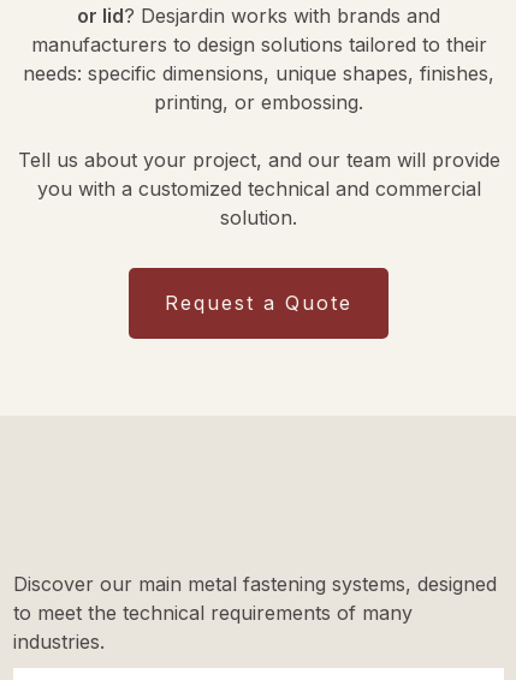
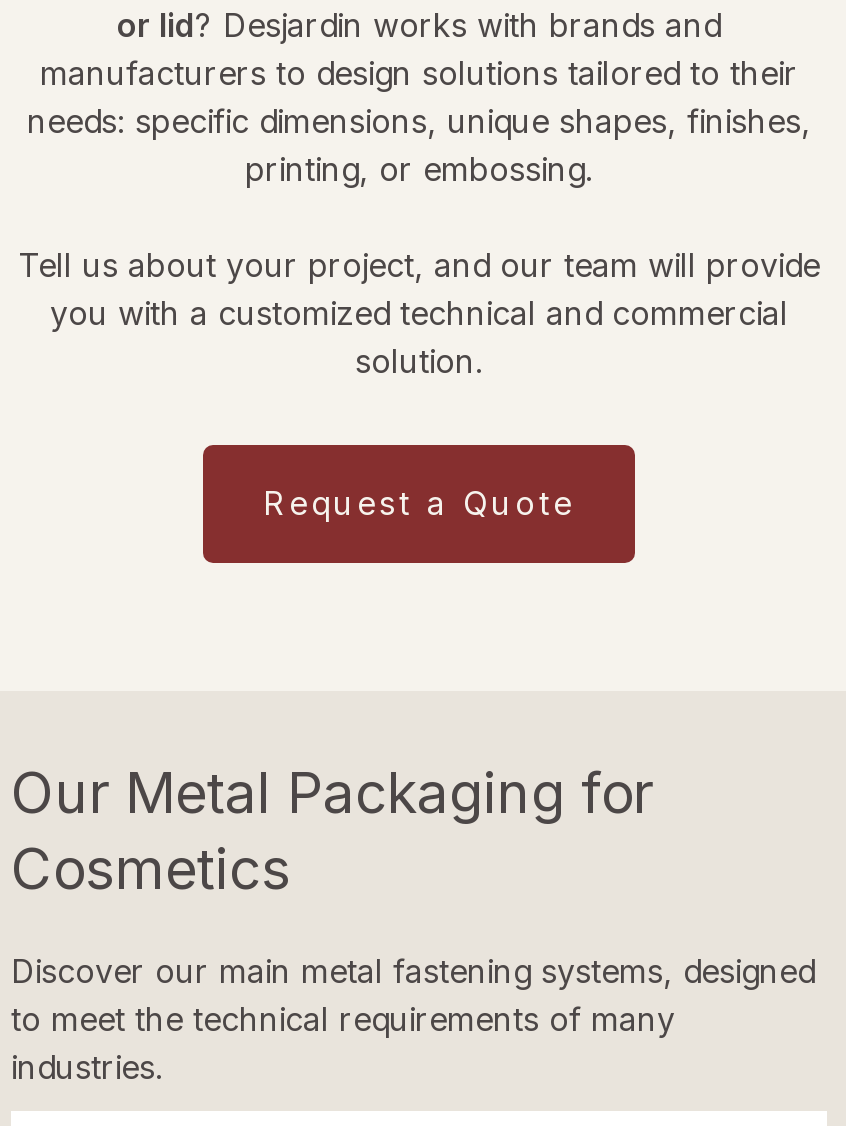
+ Our Metal Packaging for
+ Cosmetics
